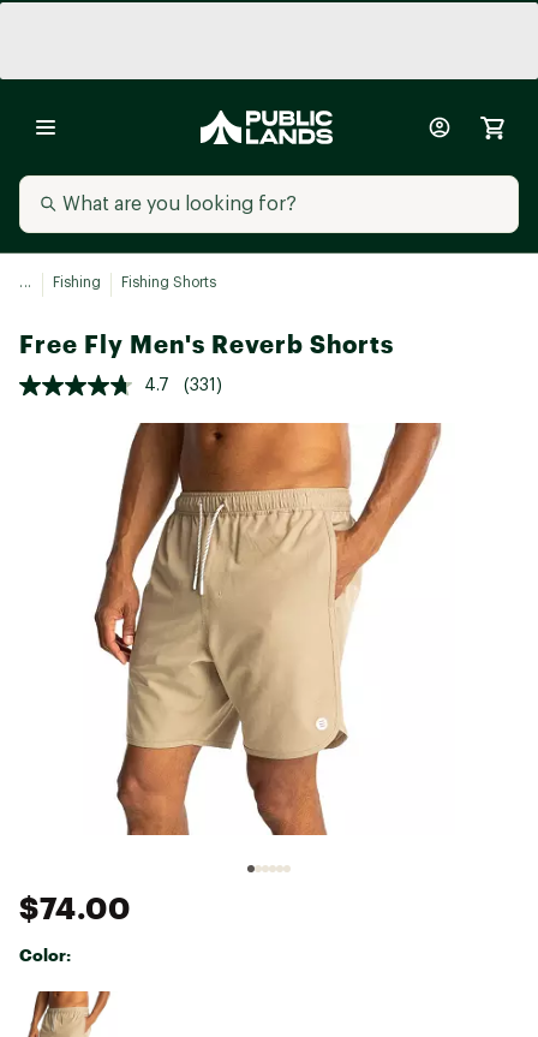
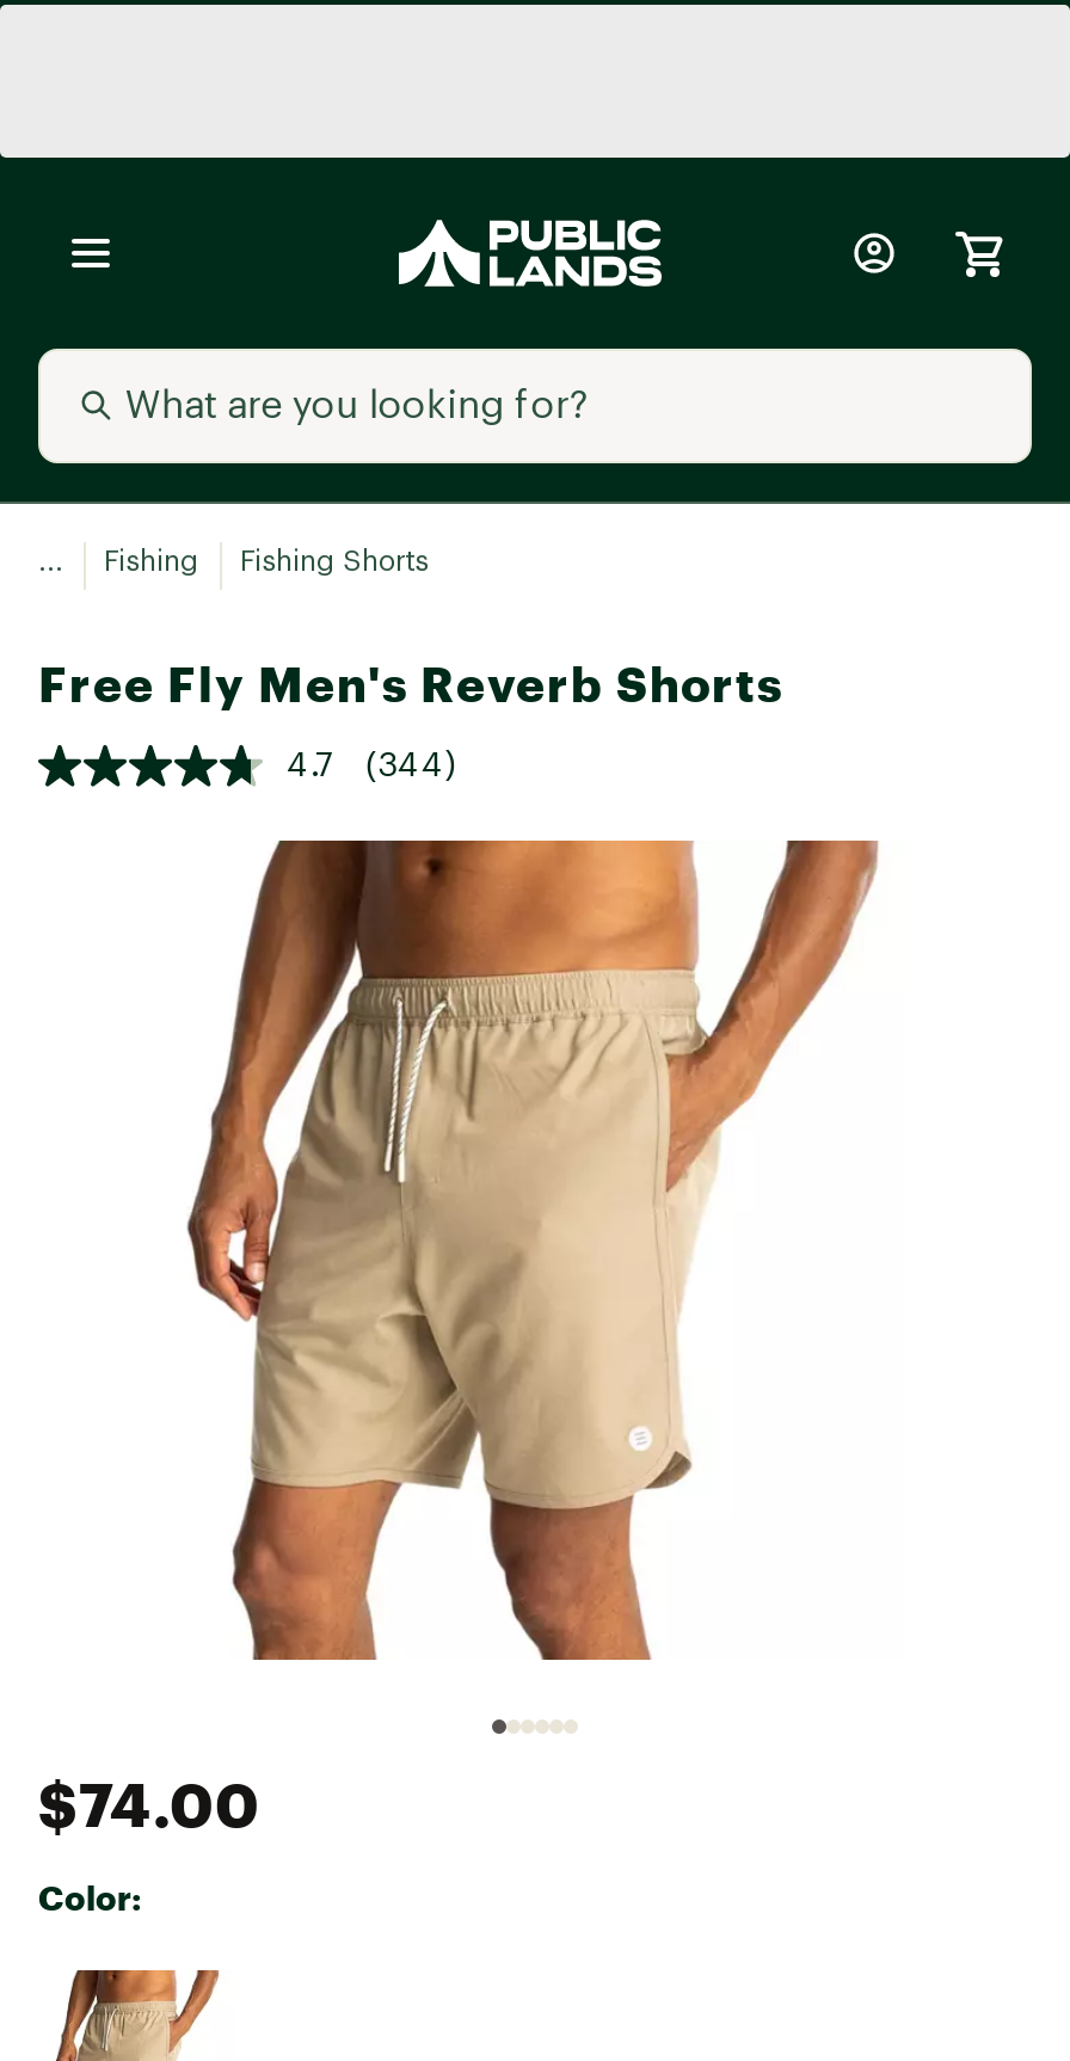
- 4.7 (331)
+ 4.7 (344)
